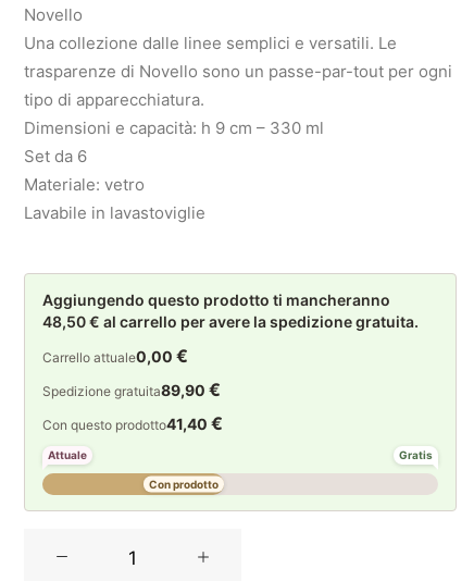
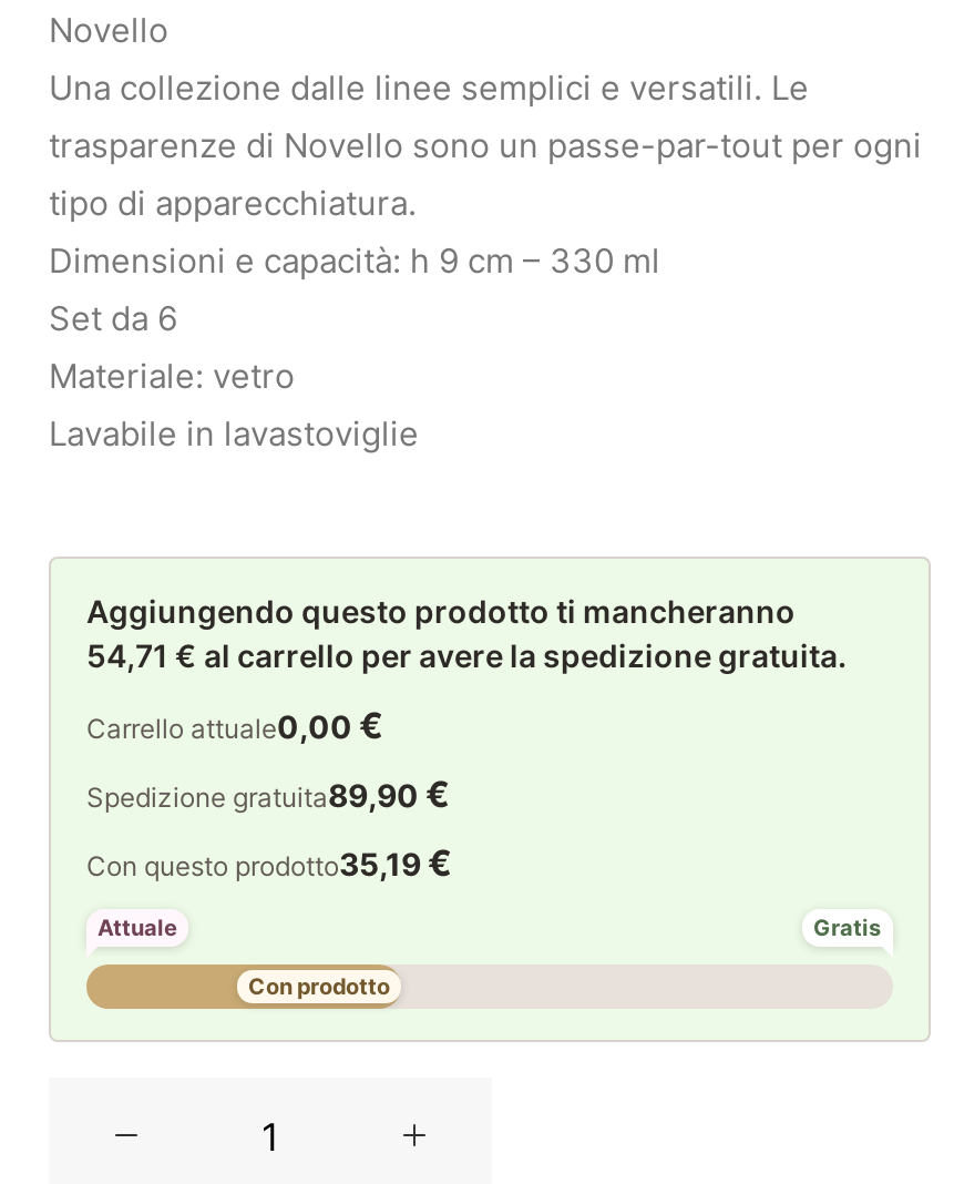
- 48,50 € al carrello per avere la spedizione gratuita.
+ 54,71 € al carrello per avere la spedizione gratuita.

- Con questo prodotto41,40 €
+ Con questo prodotto35,19 €
